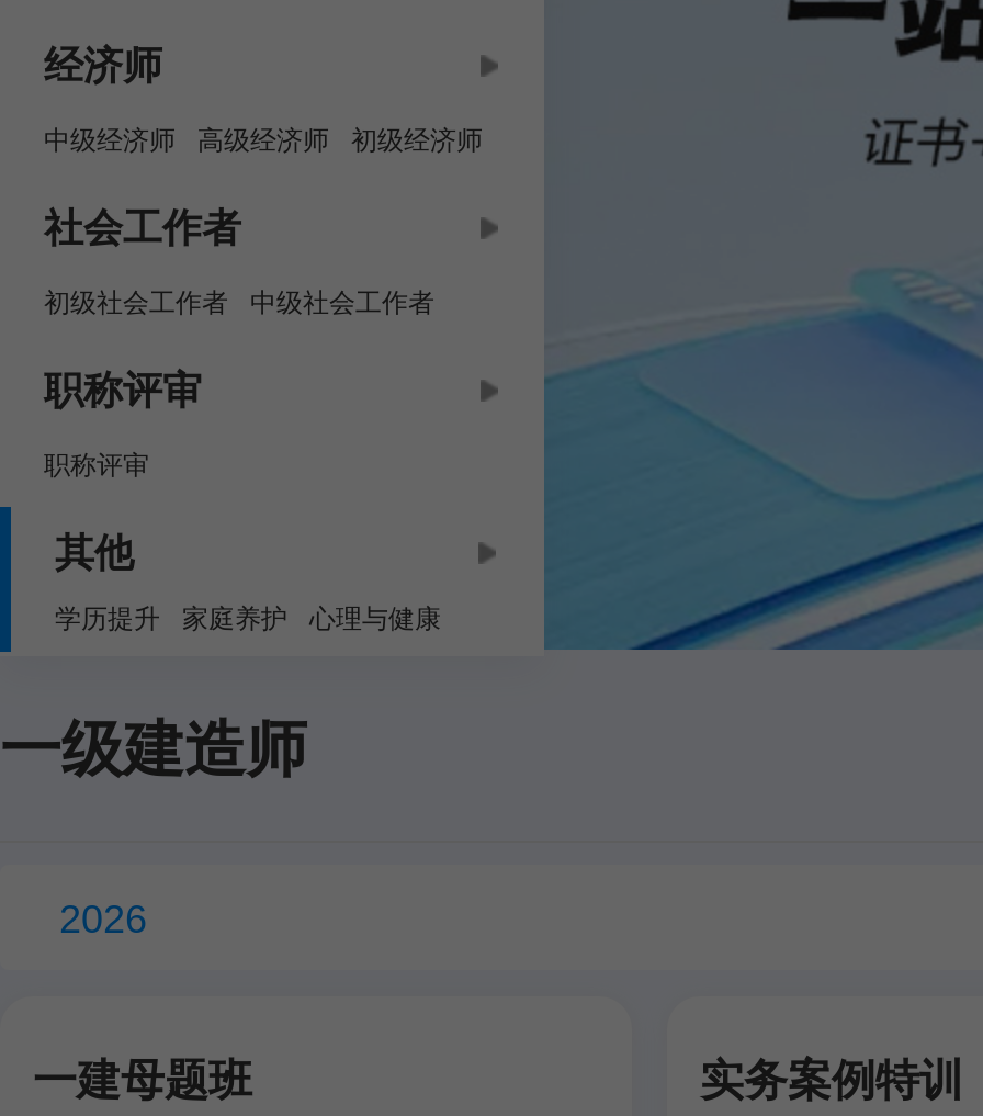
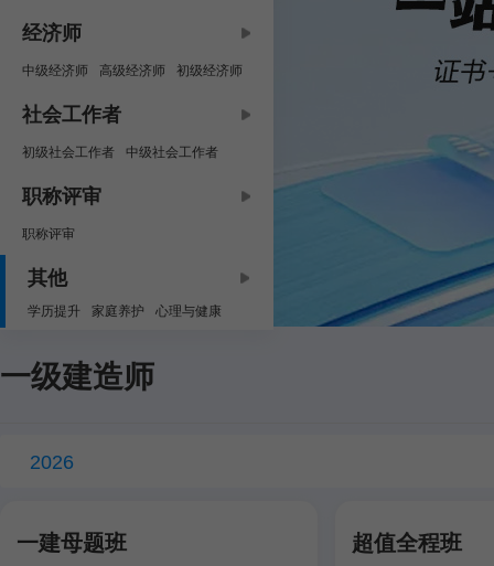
- 实务案例特训
+ 超值全程班
